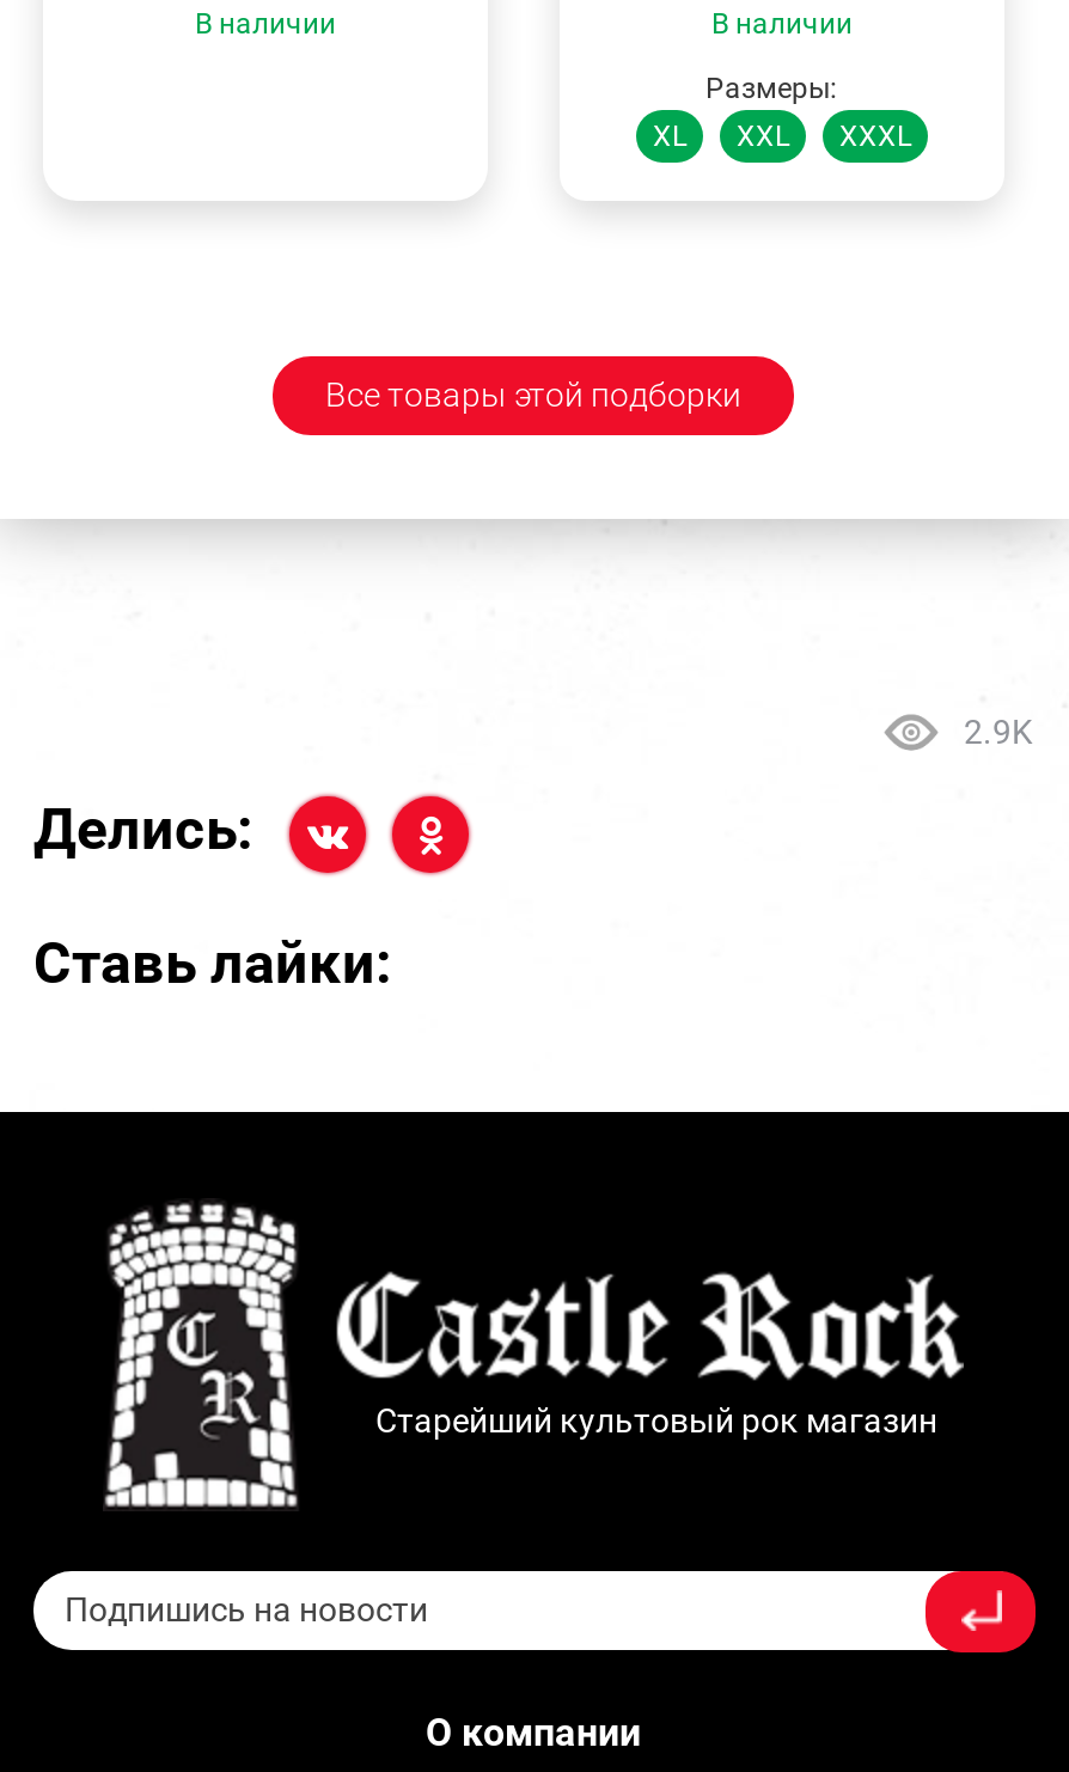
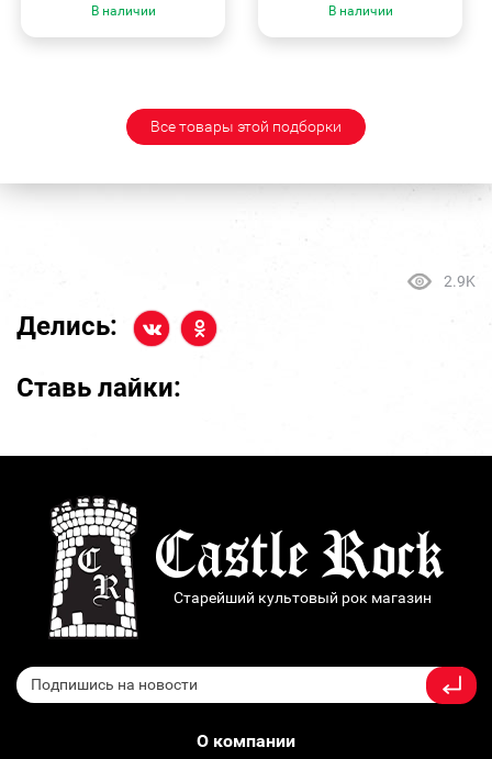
- Размеры:
- XL
- XXL
- XXXL
